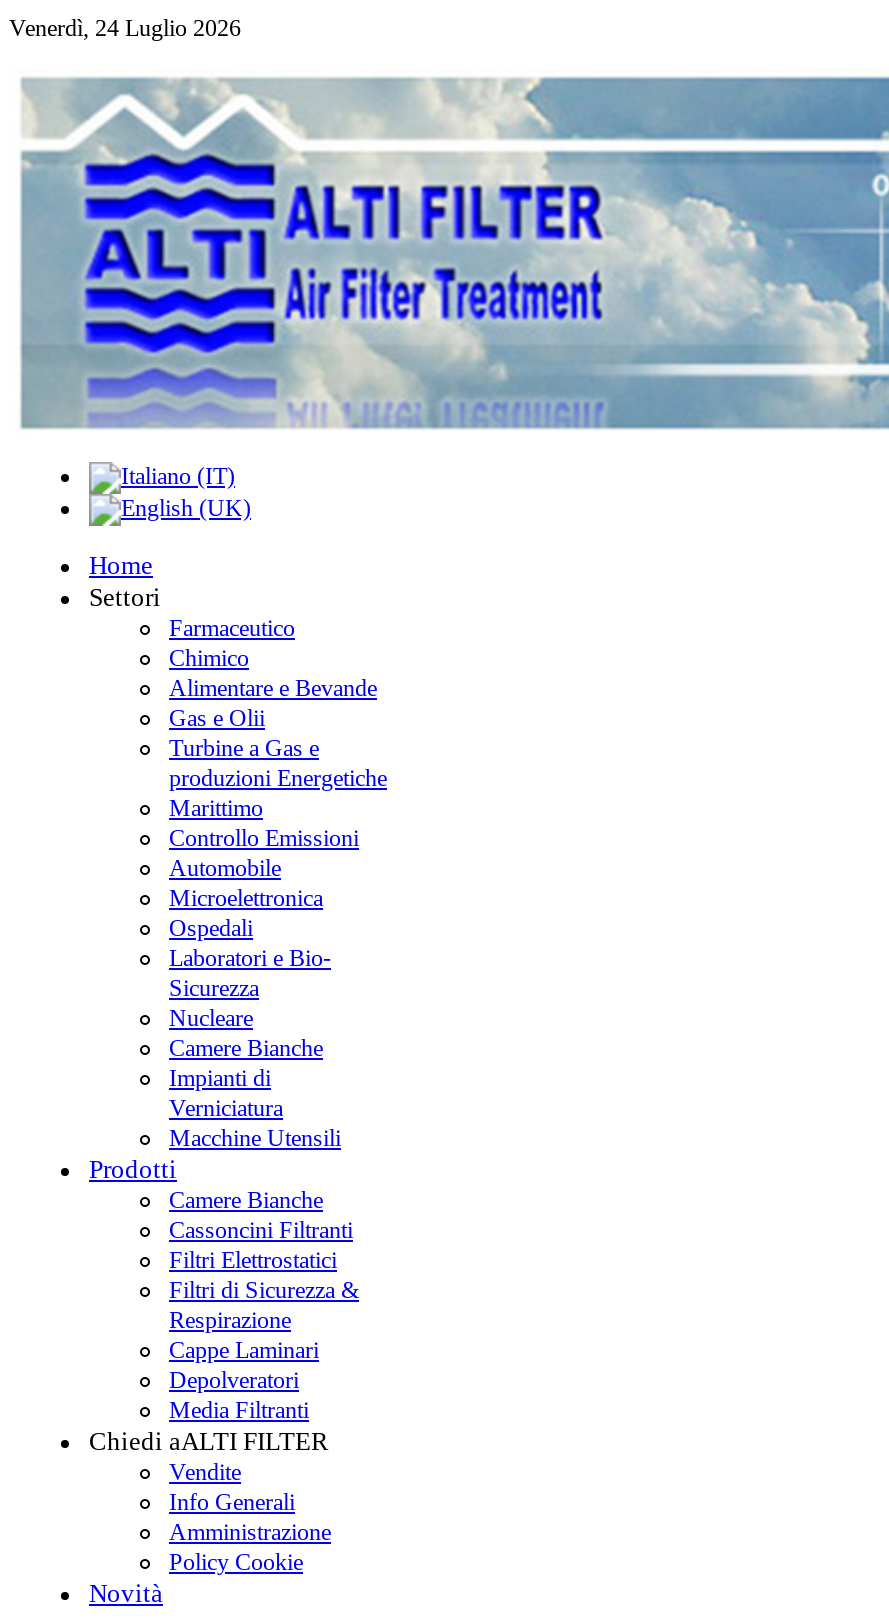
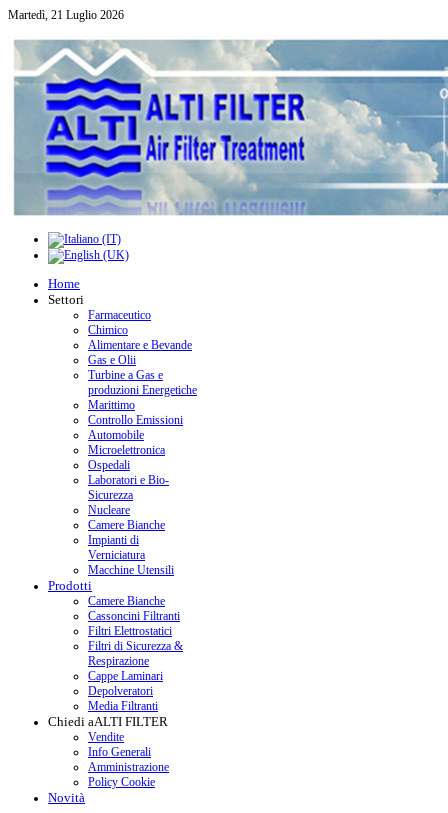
- Venerdì, 24 Luglio 2026
+ Martedì, 21 Luglio 2026
